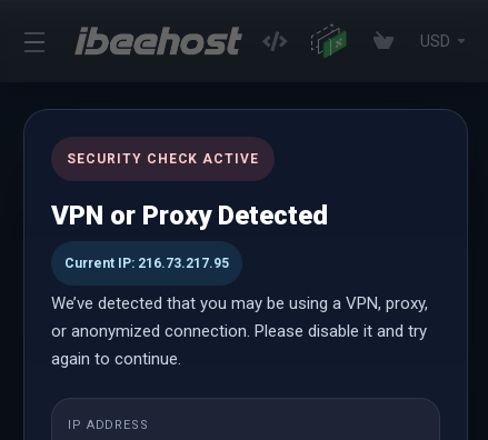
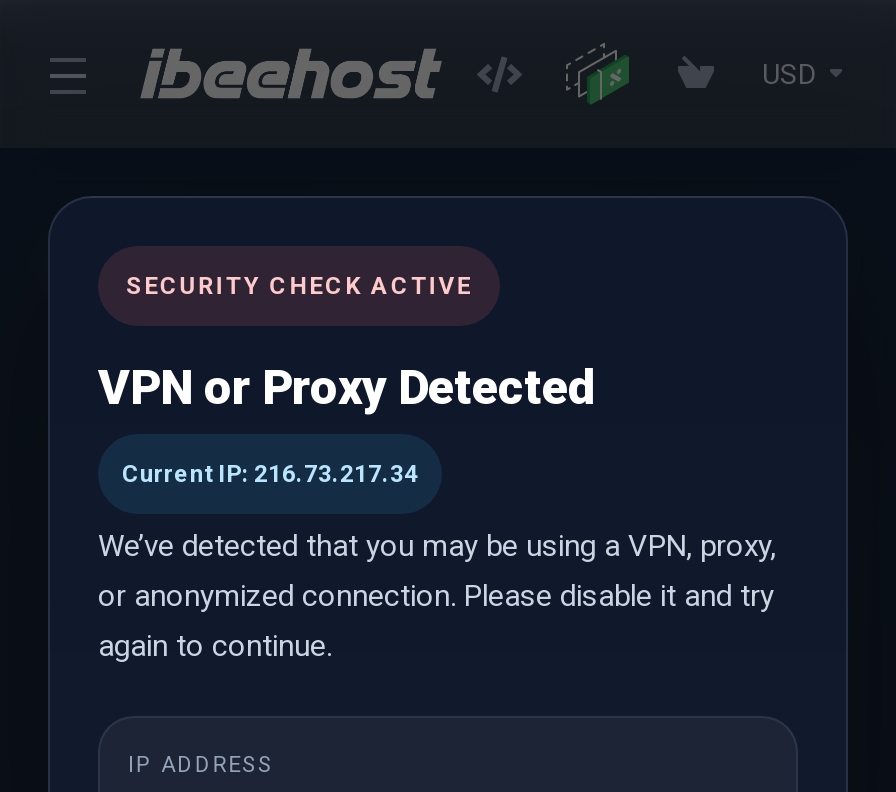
- Current IP: 216.73.217.95
+ Current IP: 216.73.217.34
